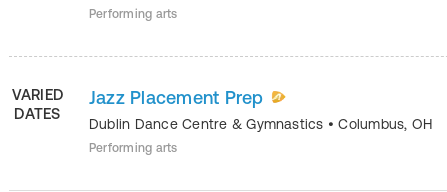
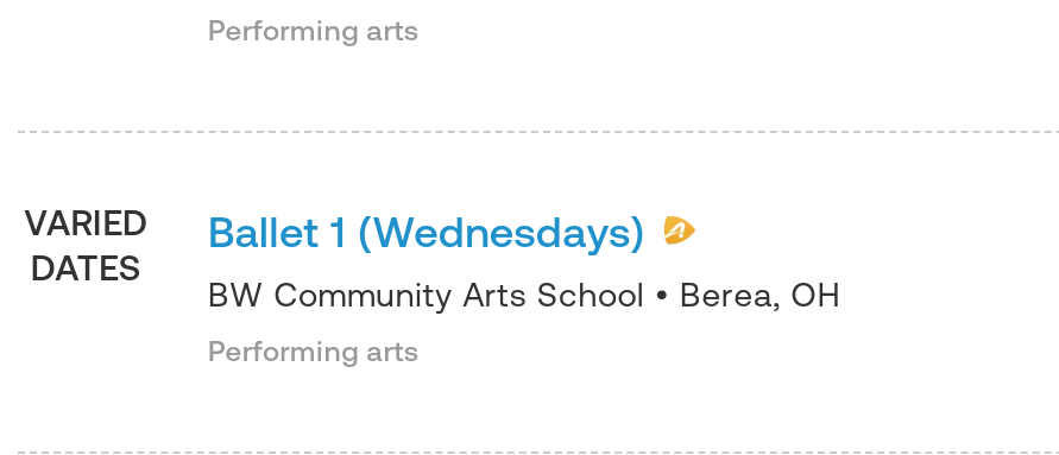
- Jazz Placement Prep
- Dublin Dance Centre & Gymnastics • Columbus, OH
+ Ballet 1 (Wednesdays)
+ BW Community Arts School • Berea, OH
